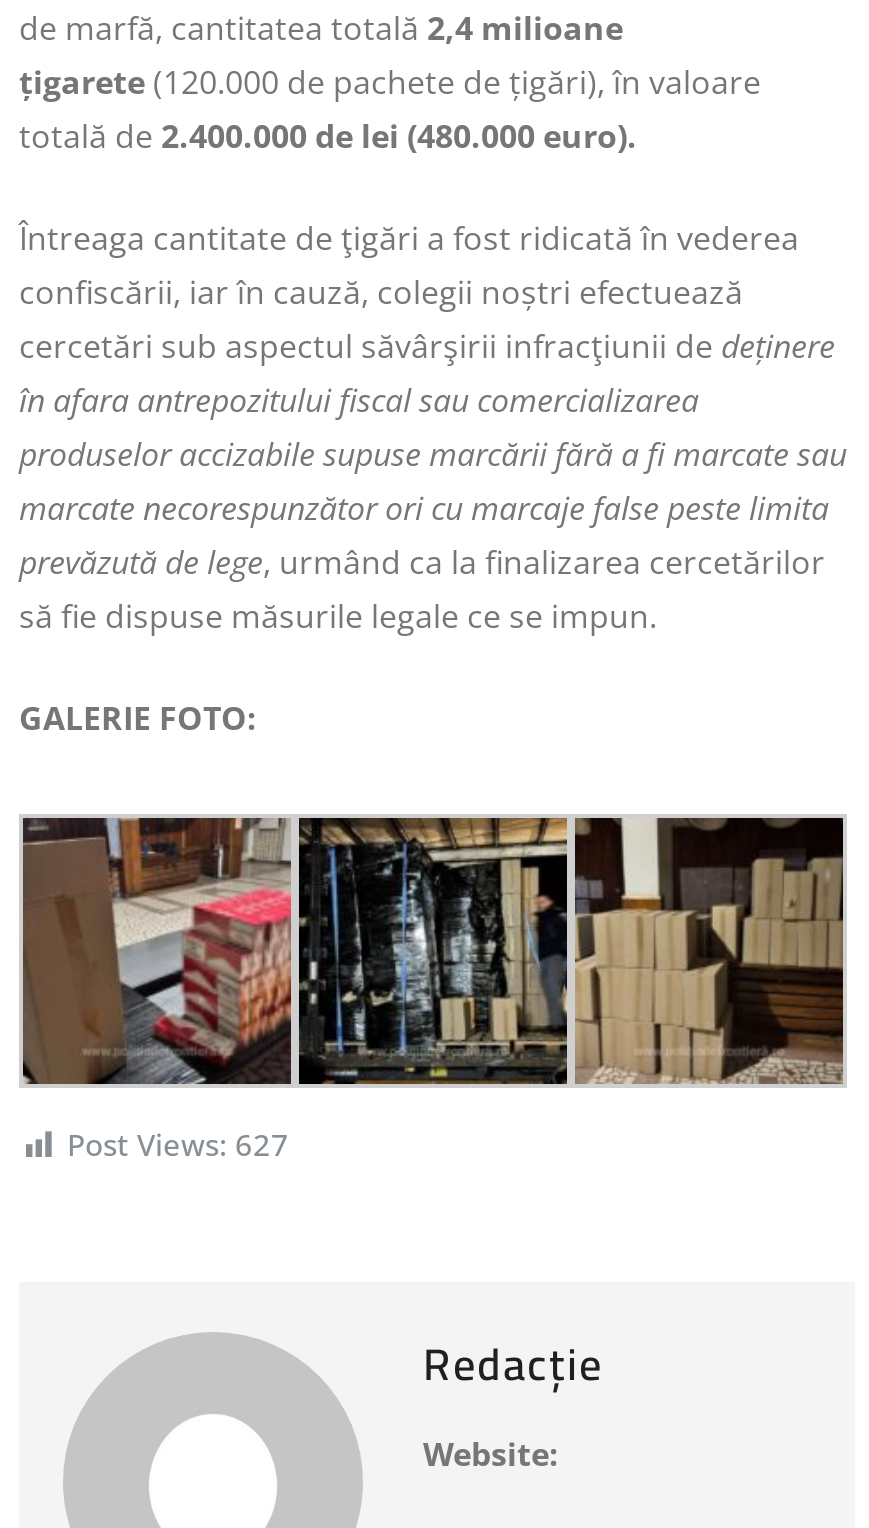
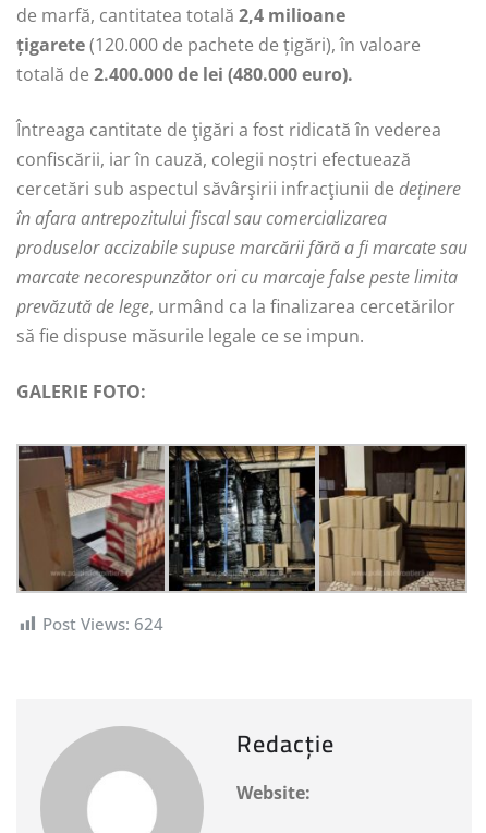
- Post Views: 627
+ Post Views: 624
